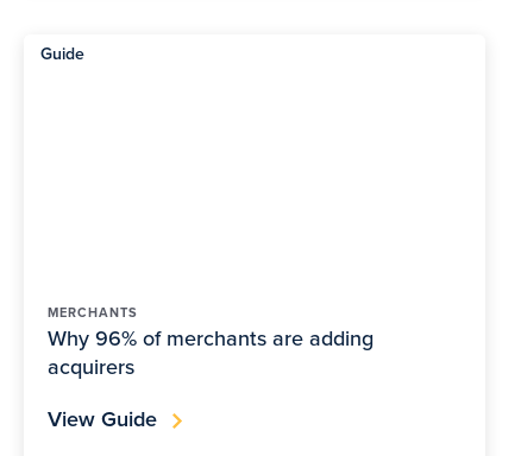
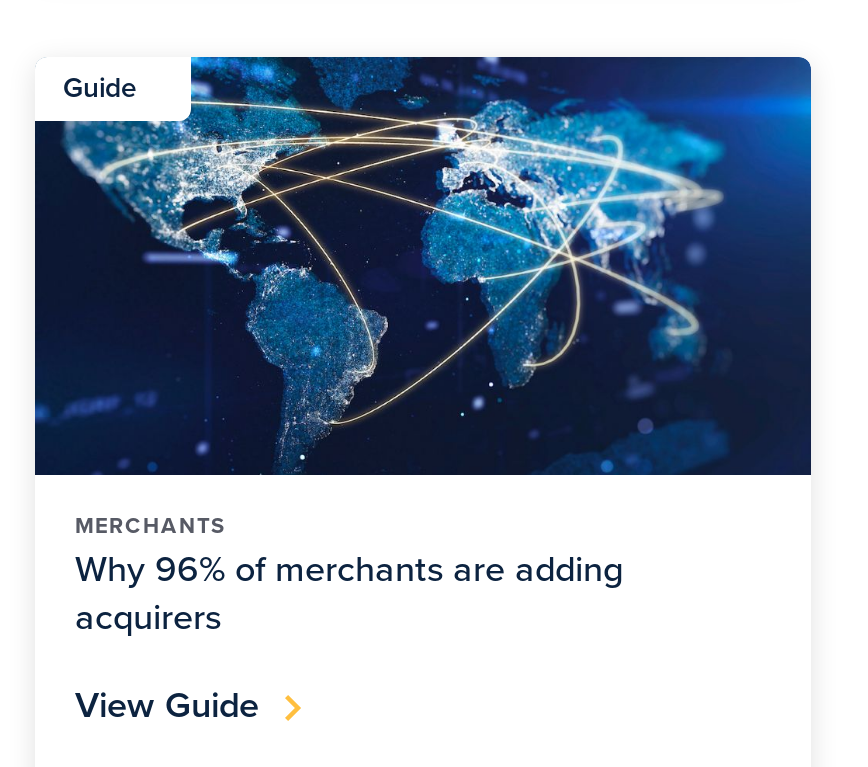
+ [image]
